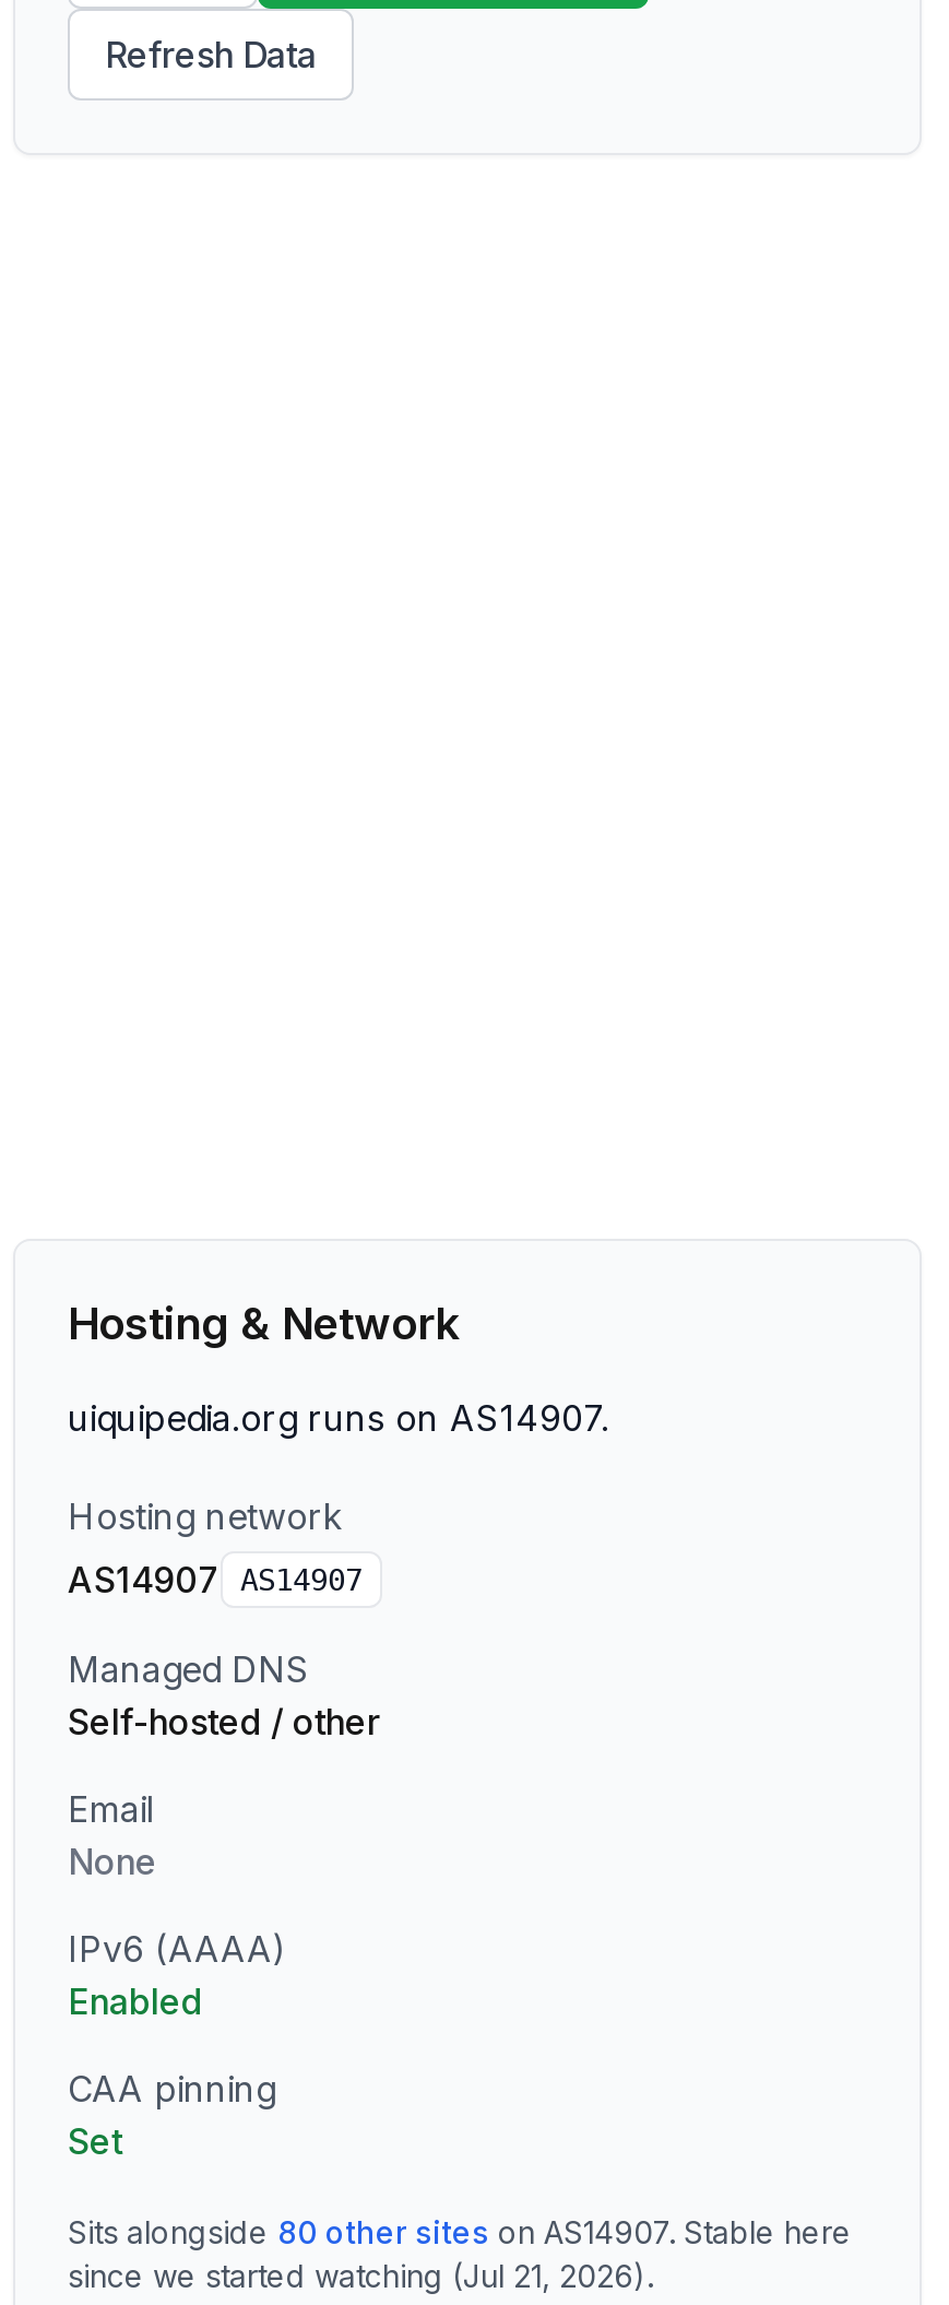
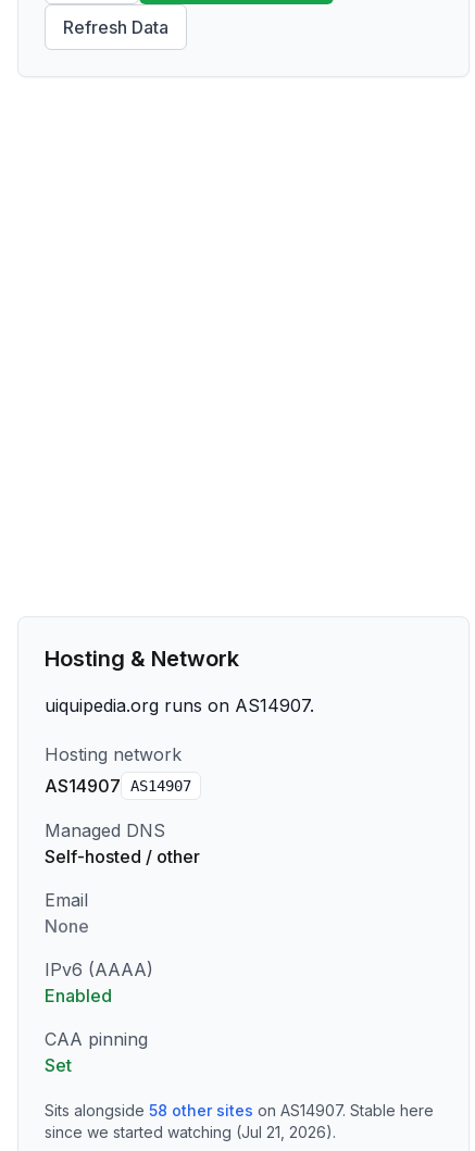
- Sits alongside 80 other sites on AS14907. Stable here
+ Sits alongside 58 other sites on AS14907. Stable here
